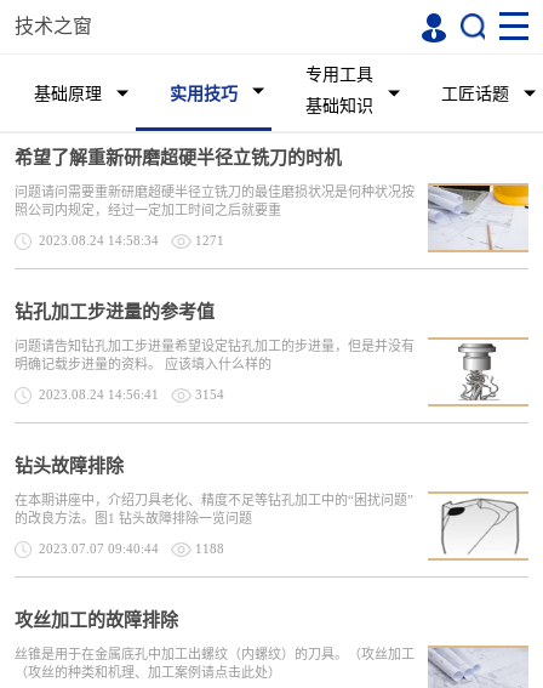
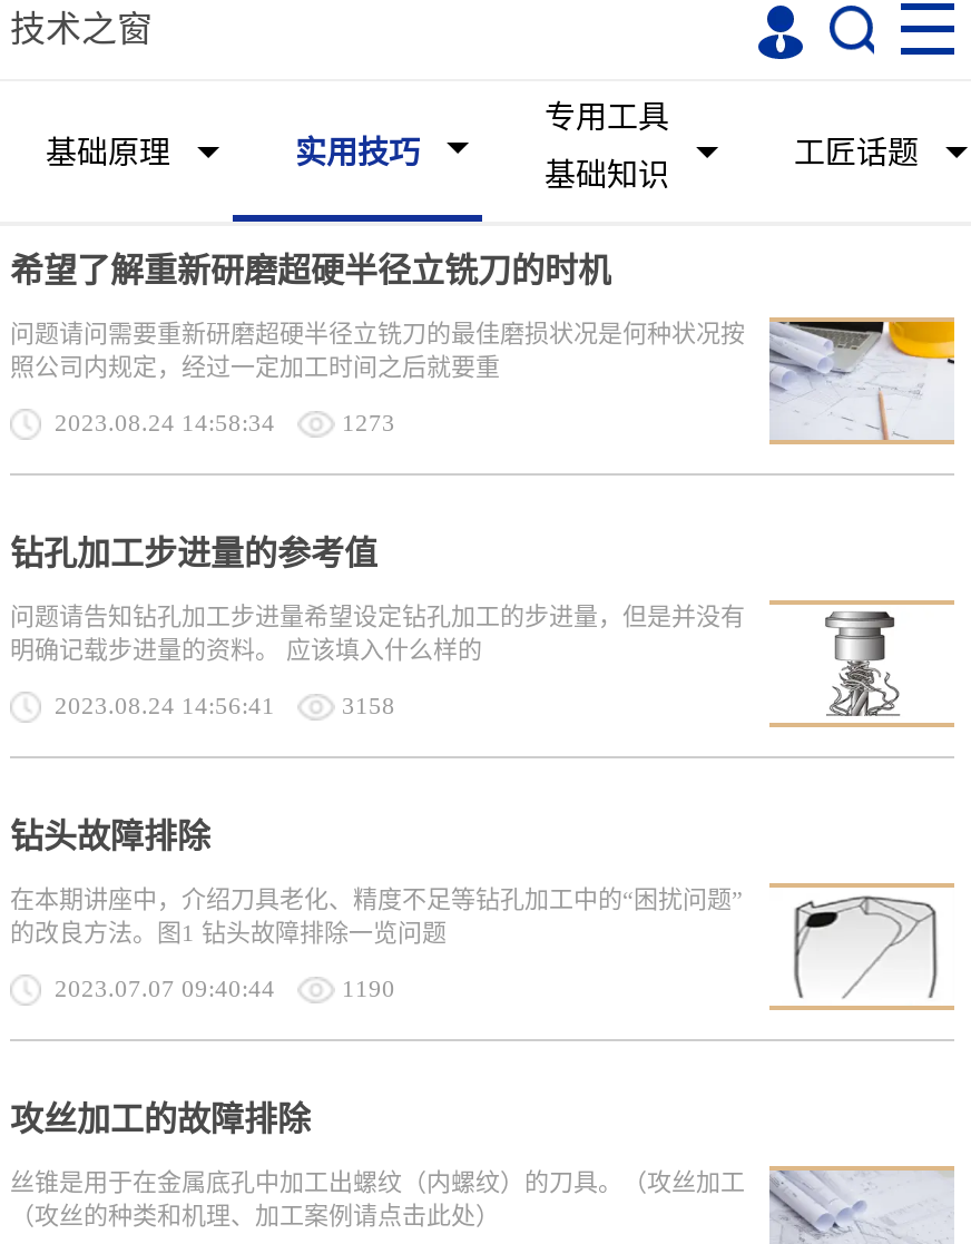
- 1271
+ 1273

- 3154
+ 3158

- 1188
+ 1190
